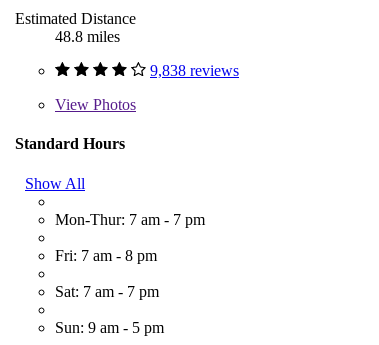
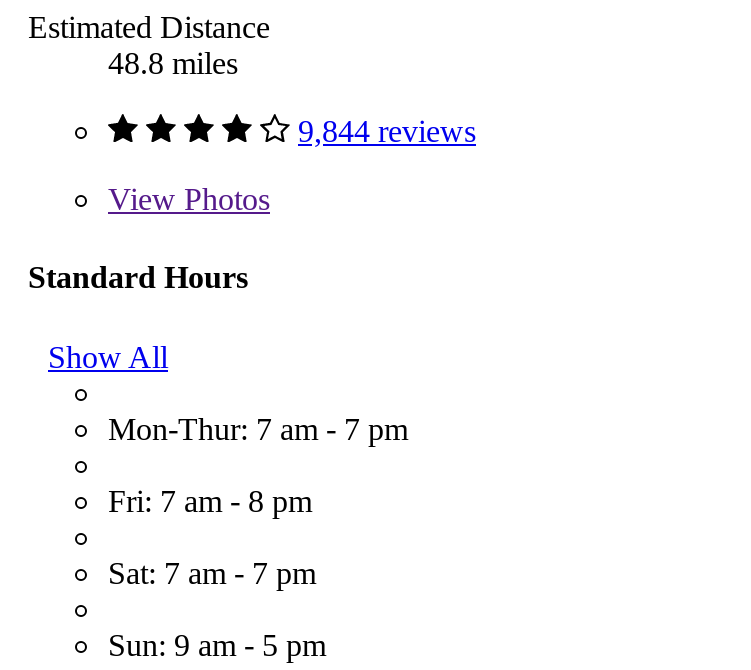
- 9,838 reviews
+ 9,844 reviews
